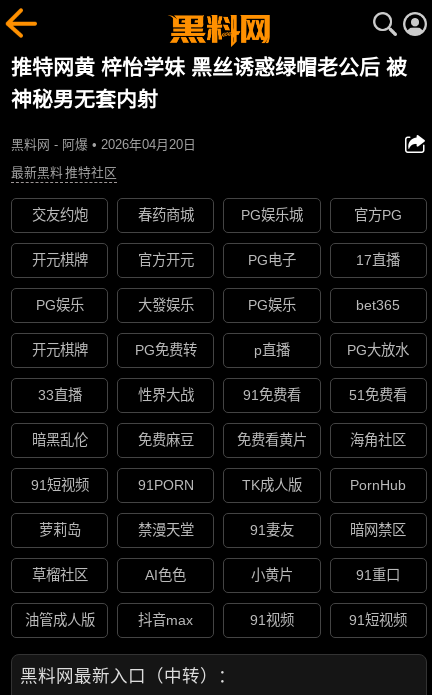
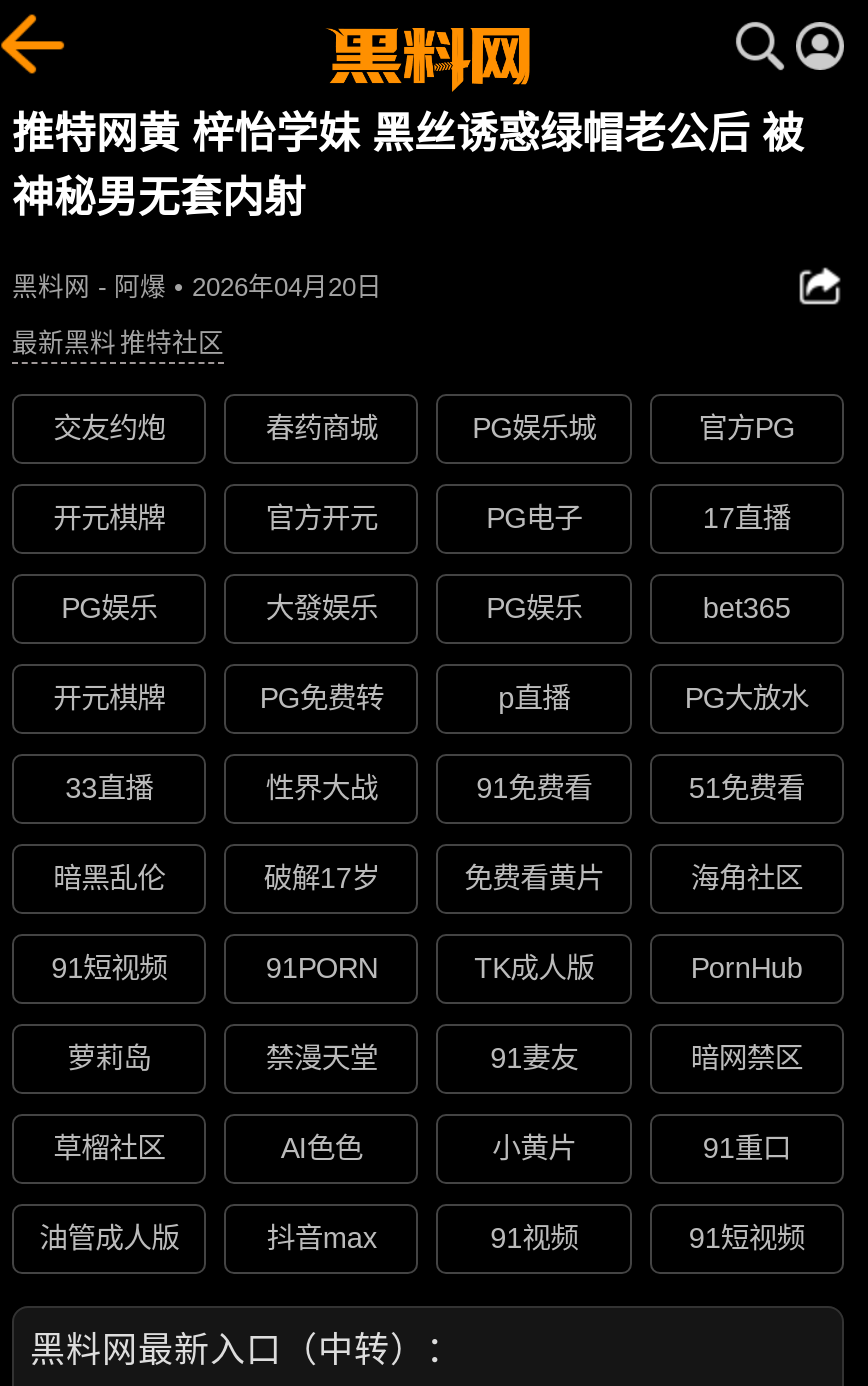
- 免费麻豆
+ 破解17岁
